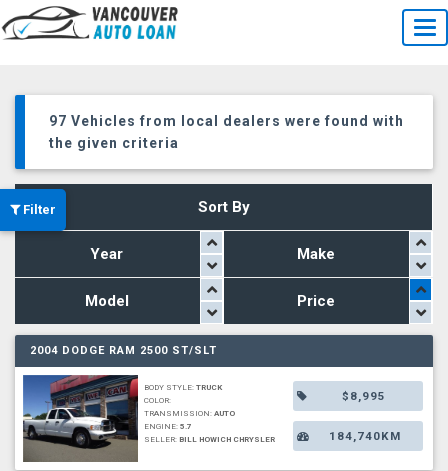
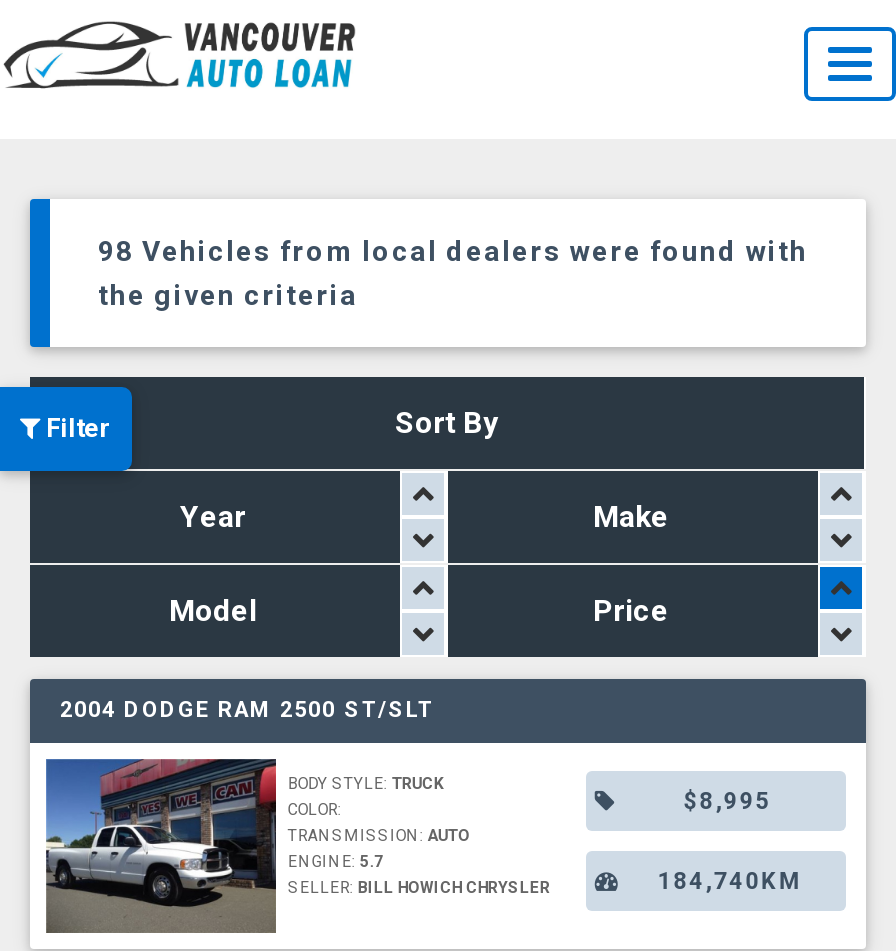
- 97 Vehicles from local dealers were found with
+ 98 Vehicles from local dealers were found with
